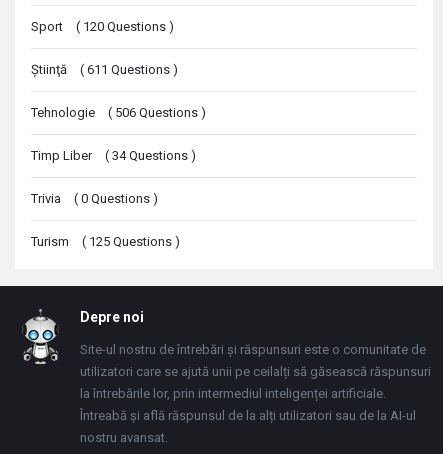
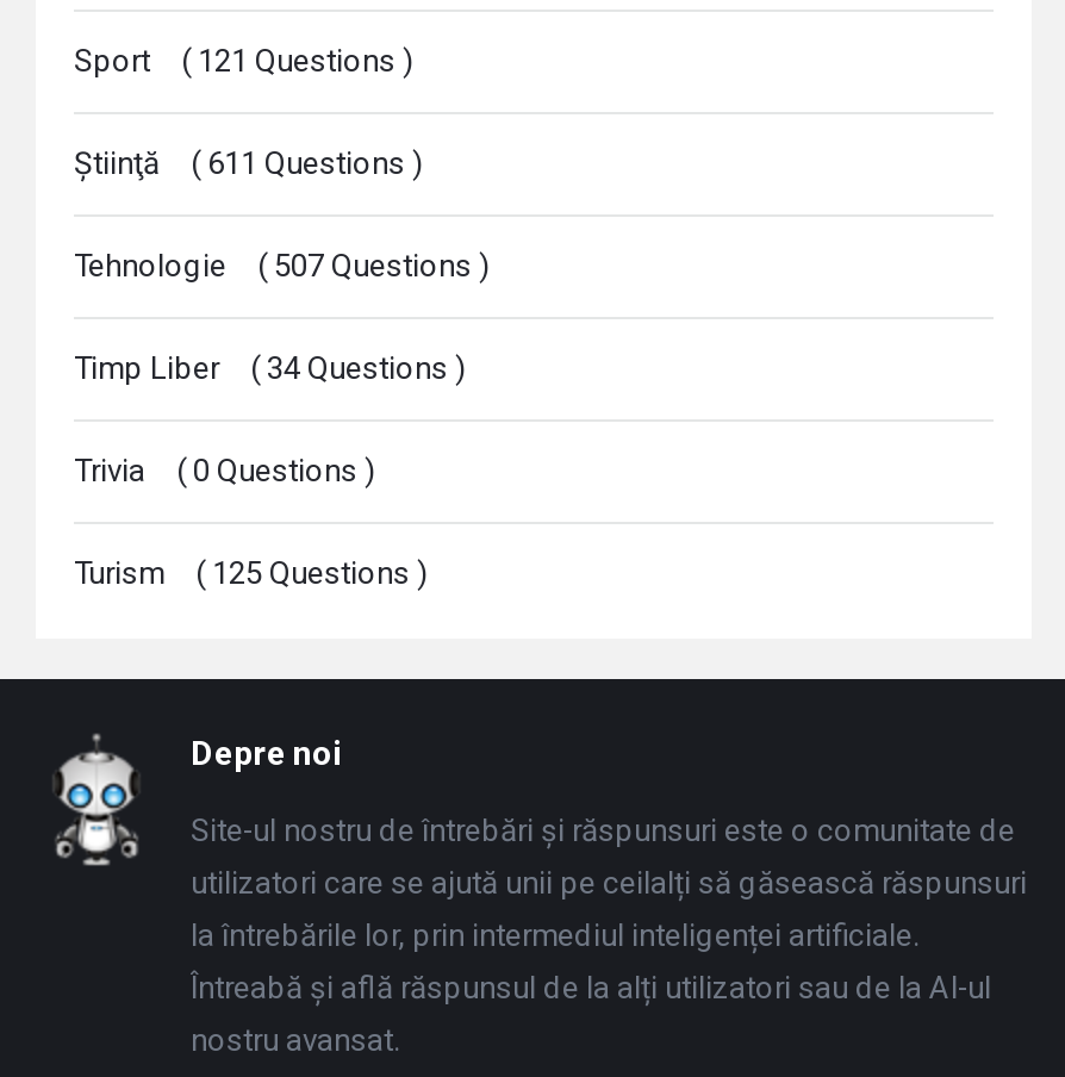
- Sport ( 120 Questions )
+ Sport ( 121 Questions )

- Tehnologie ( 506 Questions )
+ Tehnologie ( 507 Questions )
